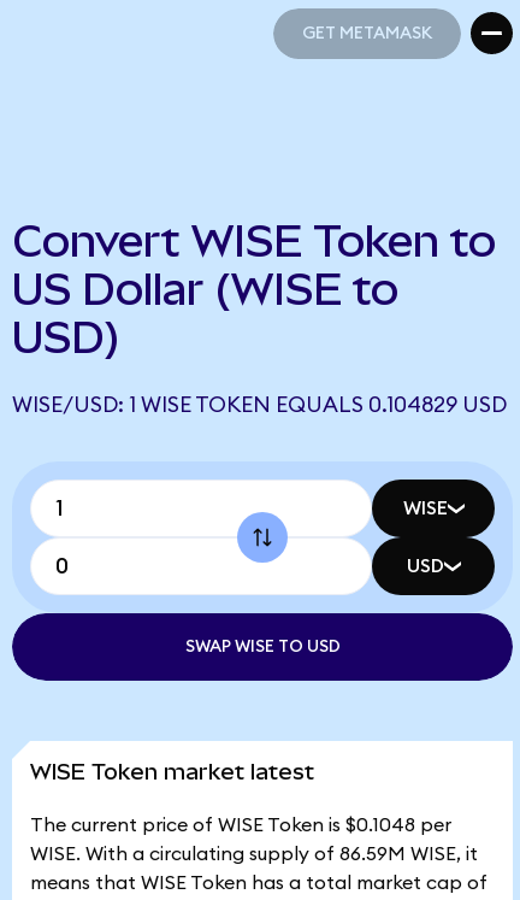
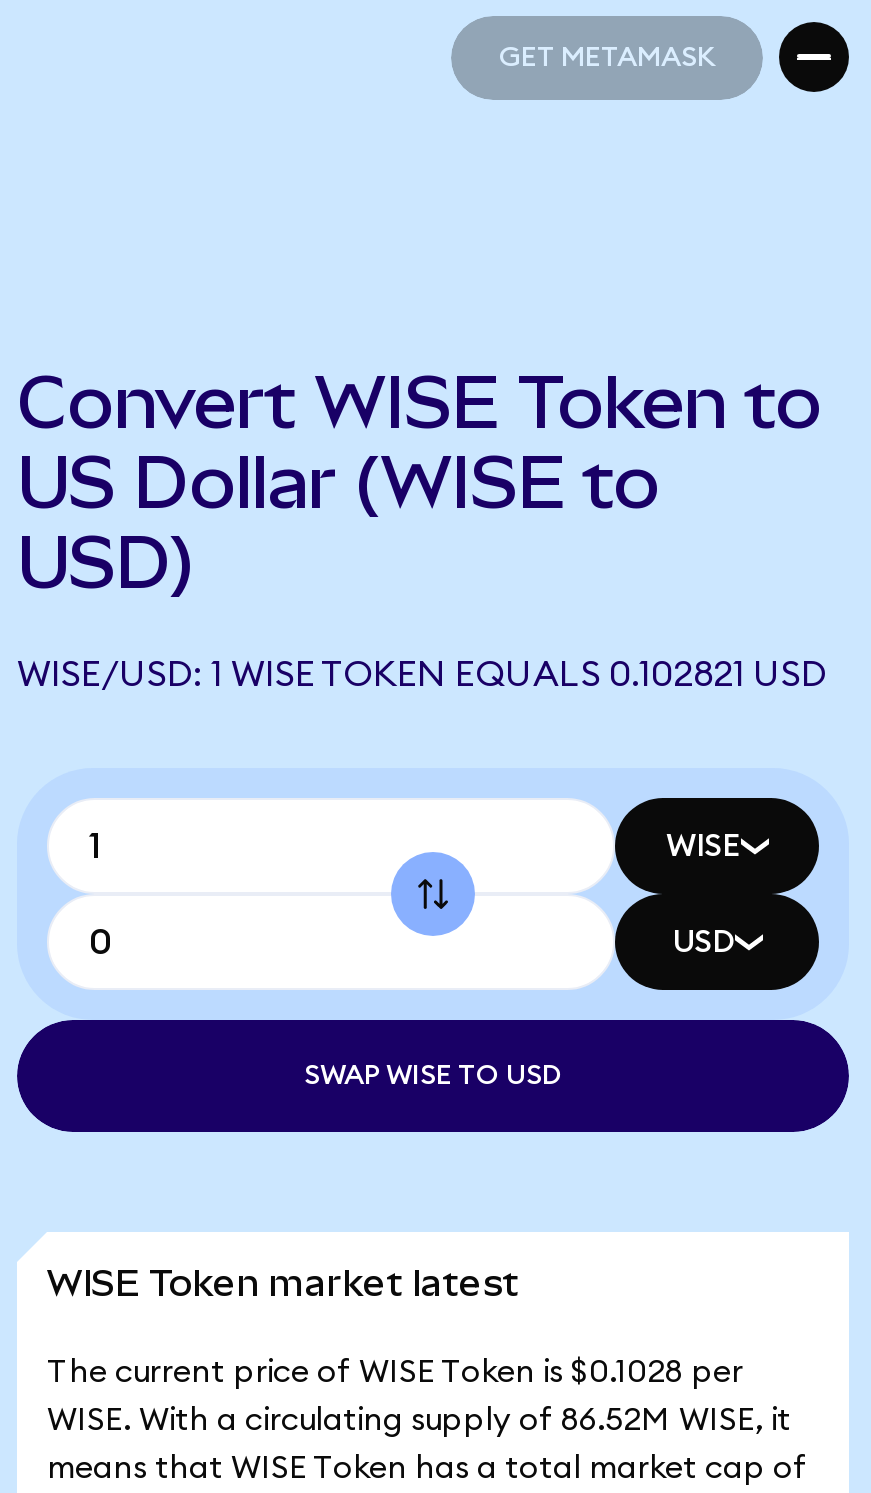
- WISE/USD: 1 WISE TOKEN EQUALS 0.104829 USD
+ WISE/USD: 1 WISE TOKEN EQUALS 0.102821 USD

- The current price of WISE Token is $0.1048 per
+ The current price of WISE Token is $0.1028 per

- WISE. With a circulating supply of 86.59M WISE, it
+ WISE. With a circulating supply of 86.52M WISE, it
